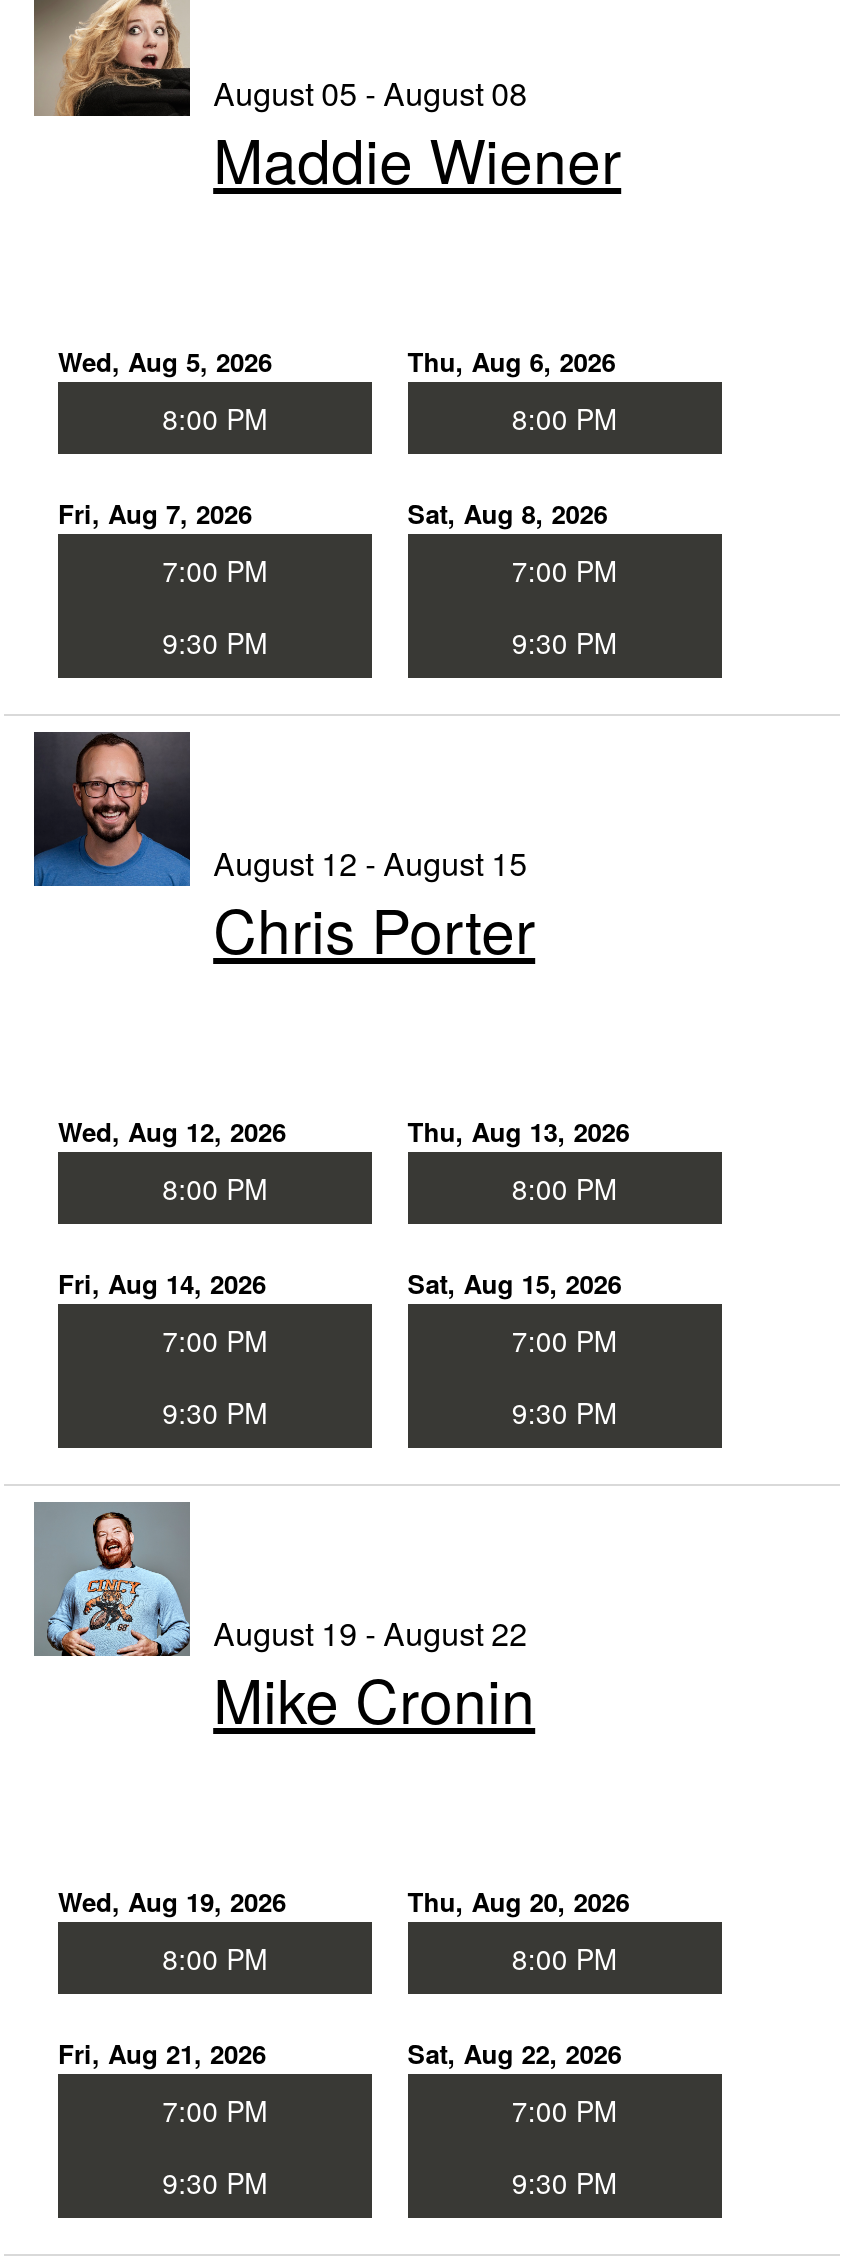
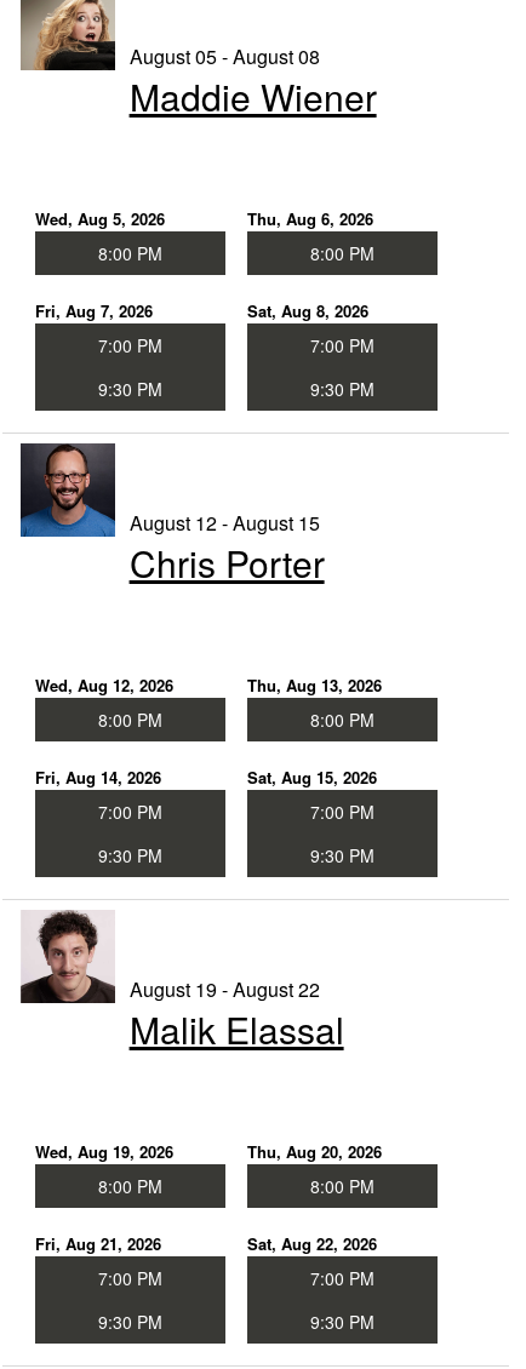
- [image]
- Mike Cronin
+ [image]
+ Malik Elassal
